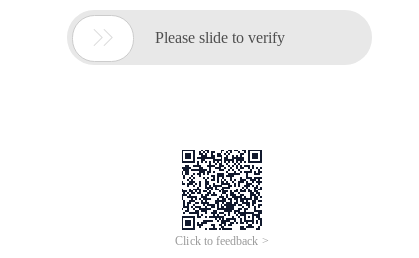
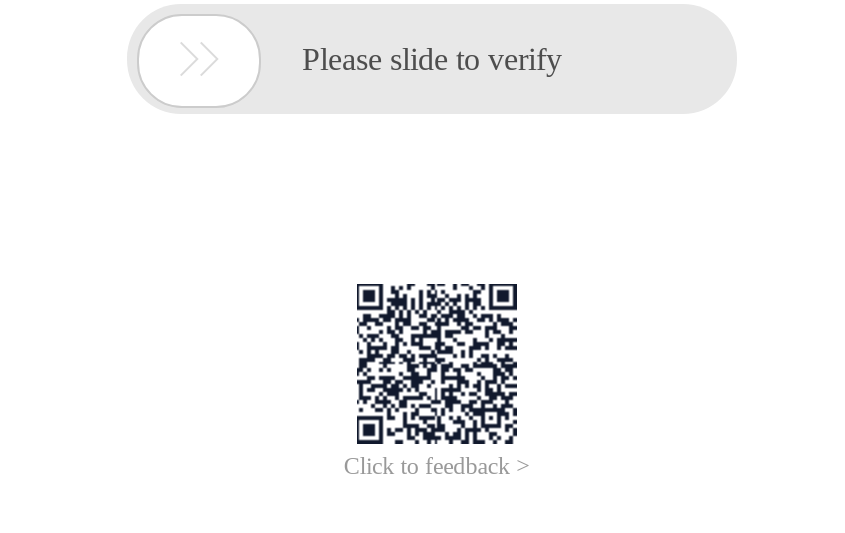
- [image]
+ [image]
